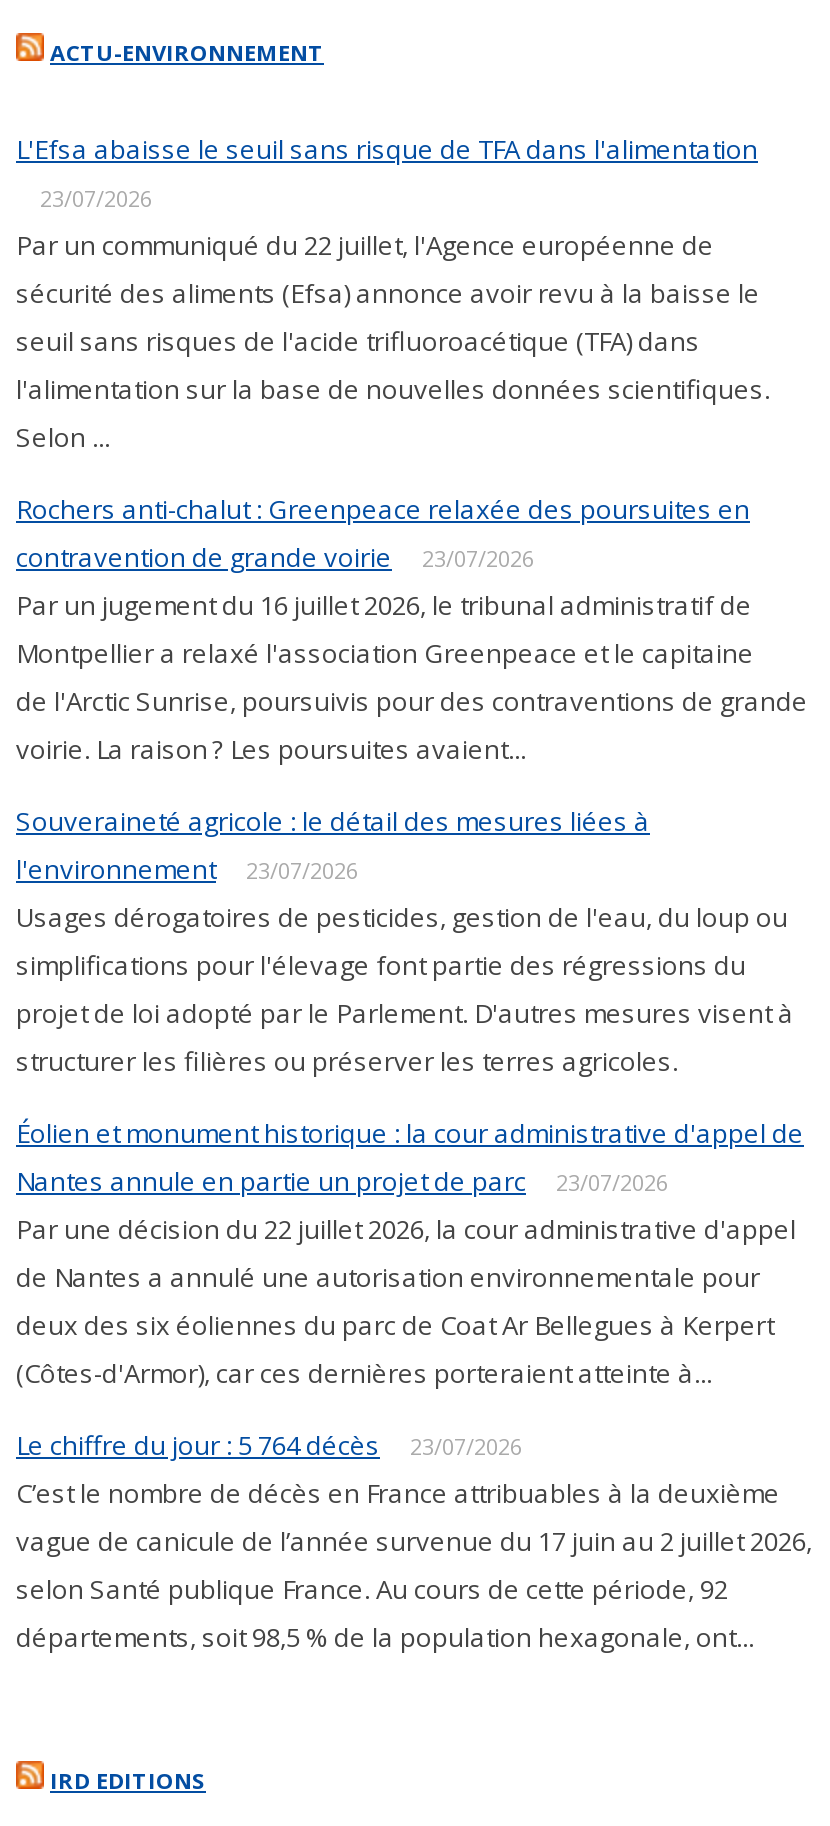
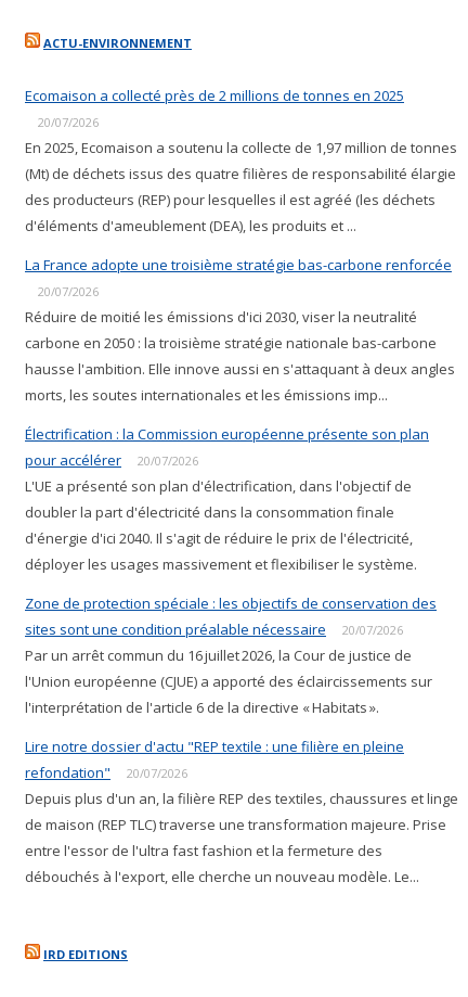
- L'Efsa abaisse le seuil sans risque de TFA dans l'alimentation
- 23/07/2026
- Par un communiqué du 22 juillet, l'Agence européenne de
- sécurité des aliments (Efsa) annonce avoir revu à la baisse le
- seuil sans risques de l'acide trifluoroacétique (TFA) dans
- l'alimentation sur la base de nouvelles données scientifiques.
- Selon ...
+ Ecomaison a collecté près de 2 millions de tonnes en 2025
+ 20/07/2026
+ En 2025, Ecomaison a soutenu la collecte de 1,97 million de tonnes
+ (Mt) de déchets issus des quatre filières de responsabilité élargie
+ des producteurs (REP) pour lesquelles il est agréé (les déchets
+ d'éléments d'ameublement (DEA), les produits et ...

- Rochers anti-chalut : Greenpeace relaxée des poursuites en
- contravention de grande voirie
- 23/07/2026
- Par un jugement du 16 juillet 2026, le tribunal administratif de
- Montpellier a relaxé l'association Greenpeace et le capitaine
- de l'Arctic Sunrise, poursuivis pour des contraventions de grande
- voirie. La raison ? Les poursuites avaient...
+ La France adopte une troisième stratégie bas-carbone renforcée
+ 20/07/2026
+ Réduire de moitié les émissions d'ici 2030, viser la neutralité
+ carbone en 2050 : la troisième stratégie nationale bas-carbone
+ hausse l'ambition. Elle innove aussi en s'attaquant à deux angles
+ morts, les soutes internationales et les émissions imp...

- Souveraineté agricole : le détail des mesures liées à
- l'environnement
- 23/07/2026
- Usages dérogatoires de pesticides, gestion de l'eau, du loup ou
- simplifications pour l'élevage font partie des régressions du
- projet de loi adopté par le Parlement. D'autres mesures visent à
- structurer les filières ou préserver les terres agricoles.
+ Électrification : la Commission européenne présente son plan
+ pour accélérer
+ 20/07/2026
+ L'UE a présenté son plan d'électrification, dans l'objectif de
+ doubler la part d'électricité dans la consommation finale
+ d'énergie d'ici 2040. Il s'agit de réduire le prix de l'électricité,
+ déployer les usages massivement et flexibiliser le système.

- Éolien et monument historique : la cour administrative d'appel de
- Nantes annule en partie un projet de parc
- 23/07/2026
- Par une décision du 22 juillet 2026, la cour administrative d'appel
- de Nantes a annulé une autorisation environnementale pour
- deux des six éoliennes du parc de Coat Ar Bellegues à Kerpert
- (Côtes-d'Armor), car ces dernières porteraient atteinte à...
+ Zone de protection spéciale : les objectifs de conservation des
+ sites sont une condition préalable nécessaire
+ 20/07/2026
+ Par un arrêt commun du 16 juillet 2026, la Cour de justice de
+ l'Union européenne (CJUE) a apporté des éclaircissements sur
+ l'interprétation de l'article 6 de la directive « Habitats ».

- Le chiffre du jour : 5 764 décès
- 23/07/2026
- C’est le nombre de décès en France attribuables à la deuxième
- vague de canicule de l’année survenue du 17 juin au 2 juillet 2026,
- selon Santé publique France. Au cours de cette période, 92
- départements, soit 98,5 % de la population hexagonale, ont...
+ Lire notre dossier d'actu "REP textile : une filière en pleine
+ refondation"
+ 20/07/2026
+ Depuis plus d'un an, la filière REP des textiles, chaussures et linge
+ de maison (REP TLC) traverse une transformation majeure. Prise
+ entre l'essor de l'ultra fast fashion et la fermeture des
+ débouchés à l'export, elle cherche un nouveau modèle. Le...
